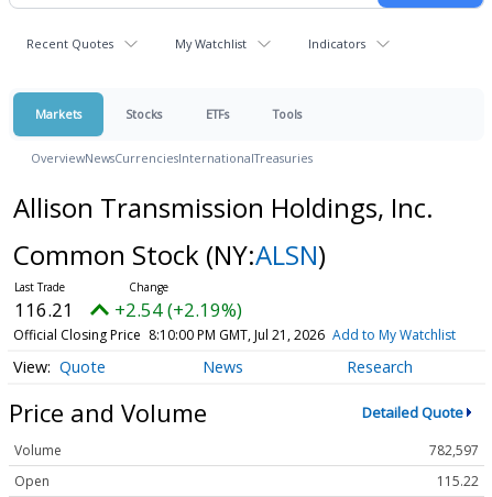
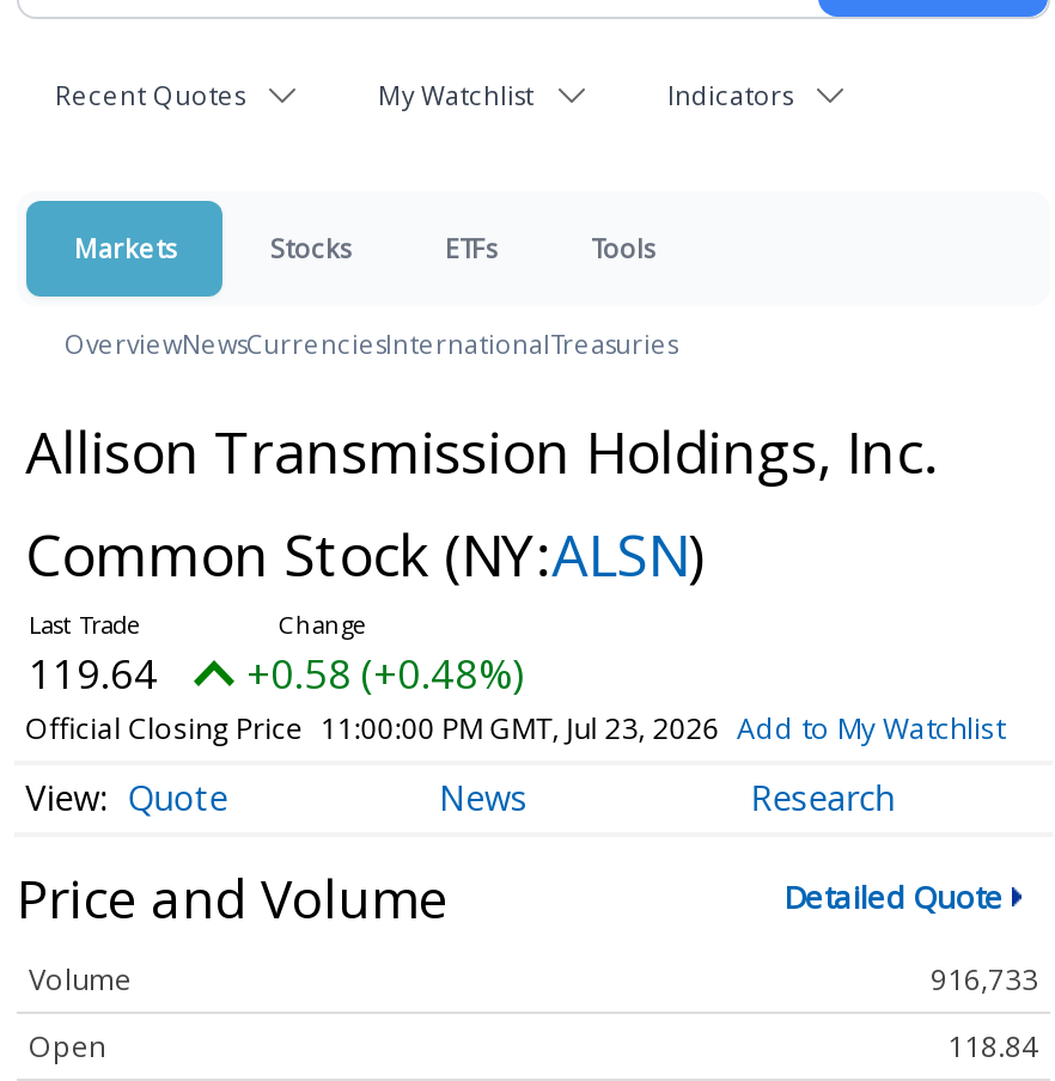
- 116.21
+ 119.64

- +2.54 (+2.19%)
+ +0.58 (+0.48%)

- Official Closing Price 8:10:00 PM GMT, Jul 21, 2026 Add to My Watchlist
+ Official Closing Price 11:00:00 PM GMT, Jul 23, 2026 Add to My Watchlist

- 782,597
+ 916,733

- 115.22
+ 118.84
